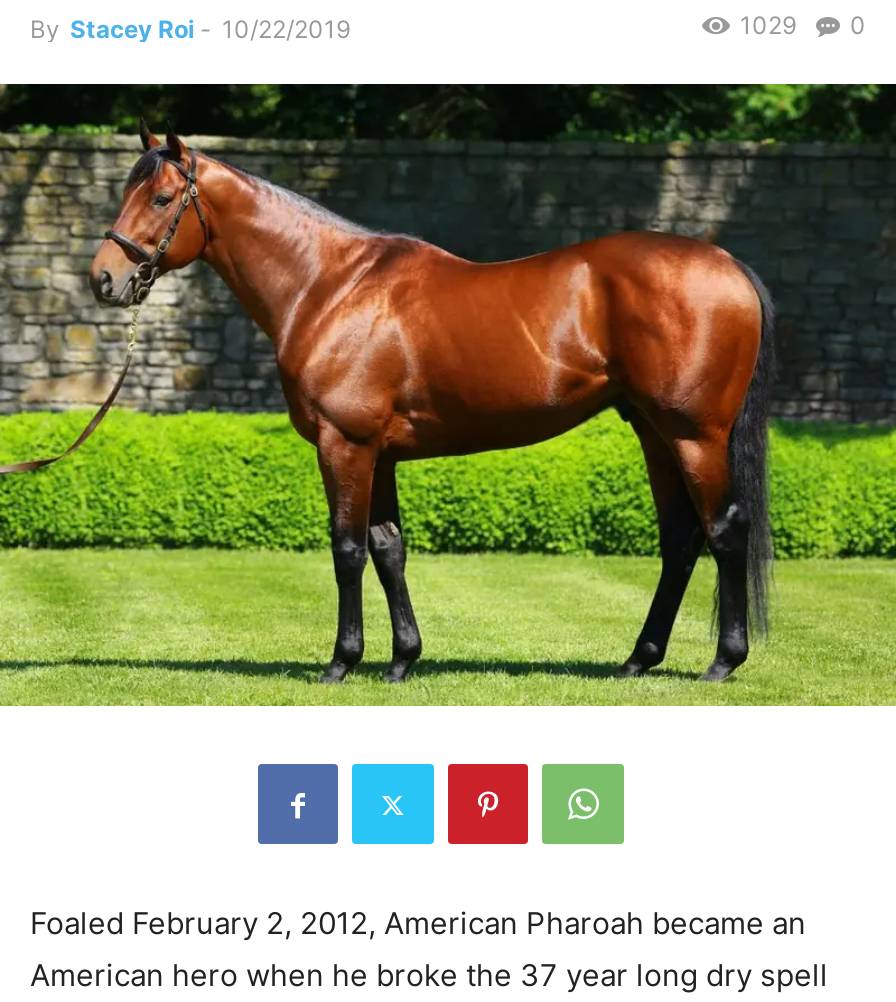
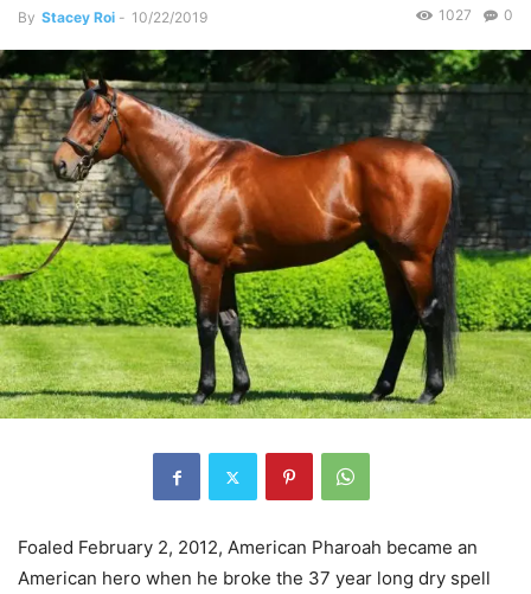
- 1029 0
+ 1027 0
